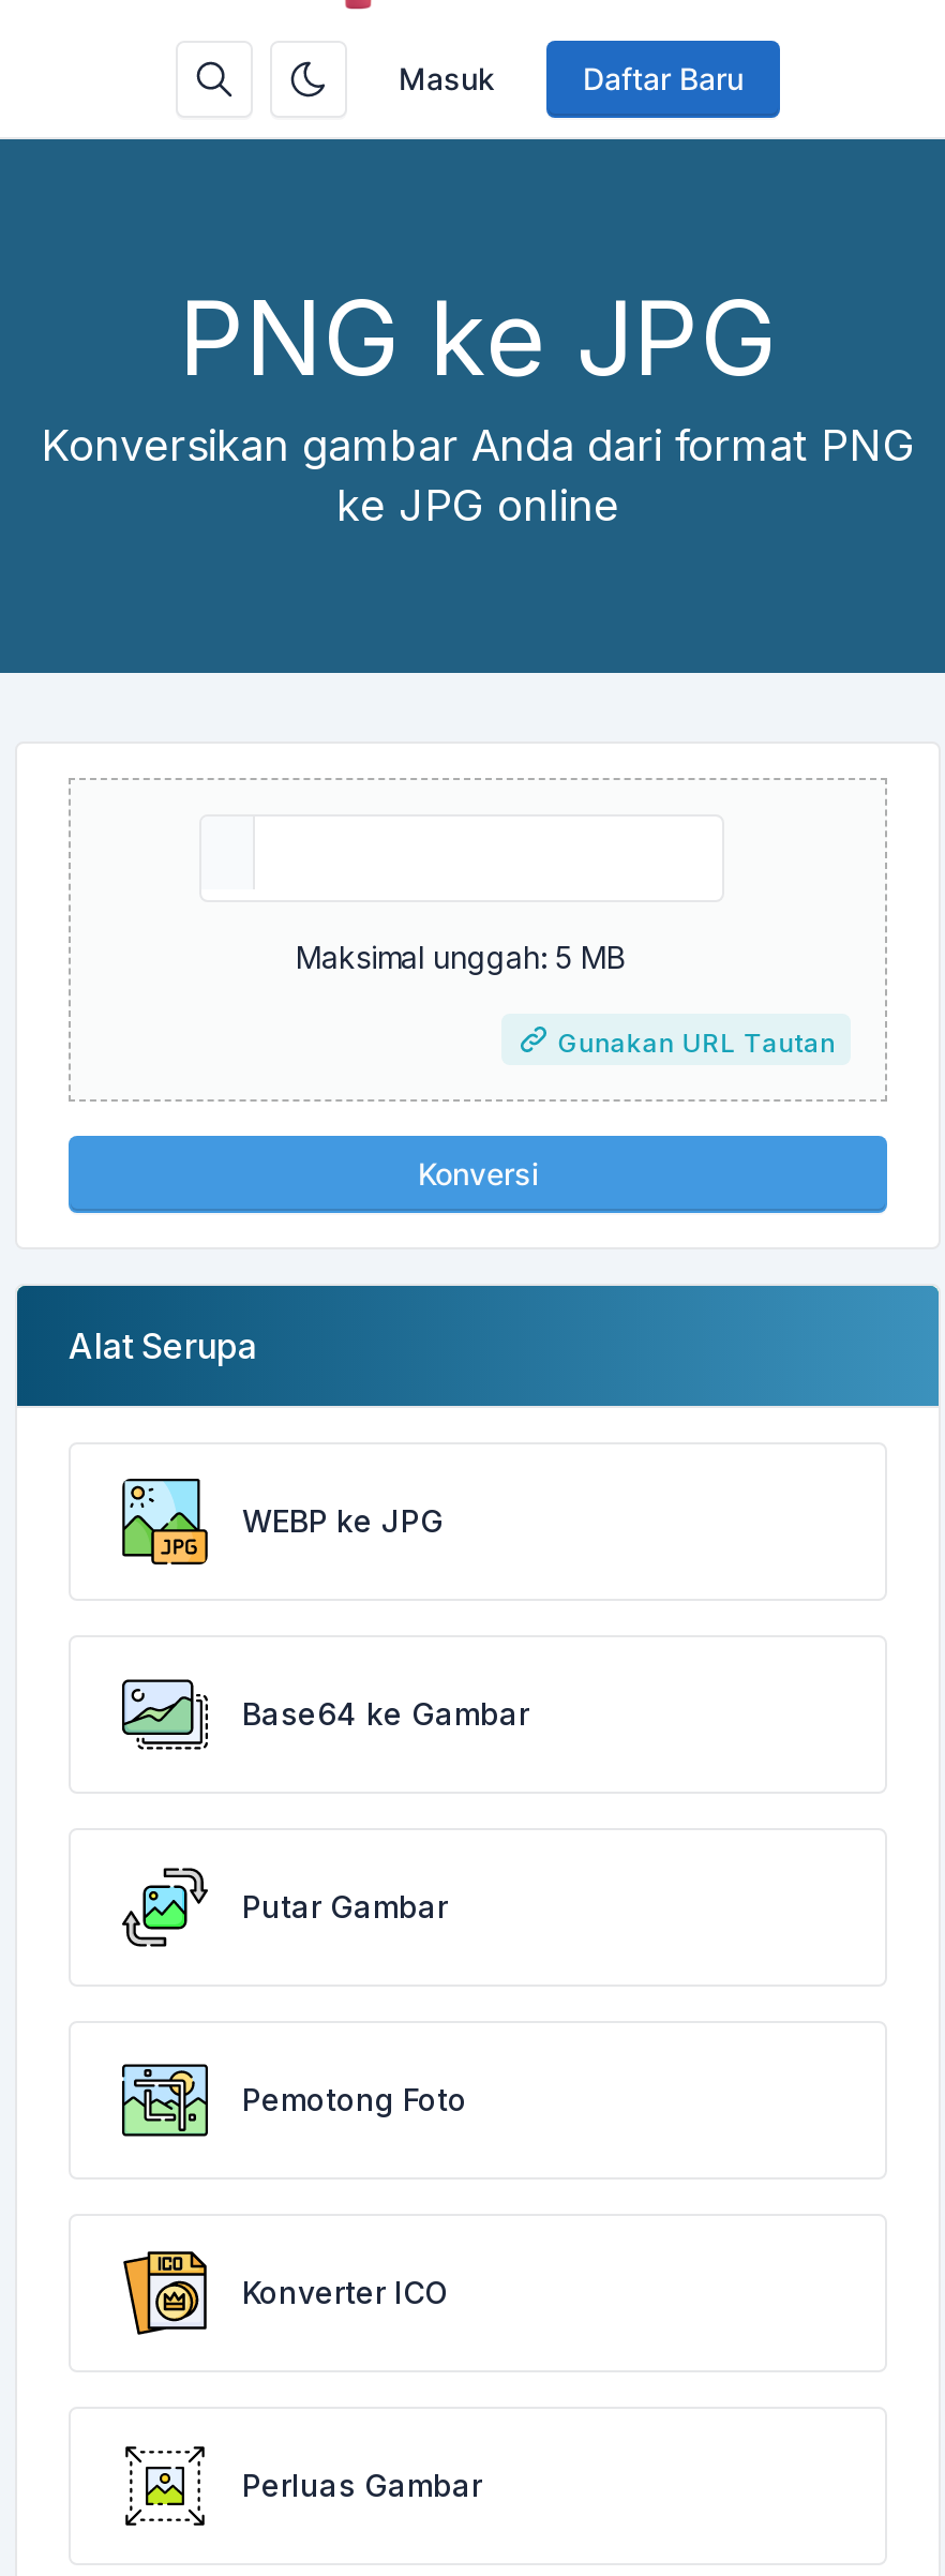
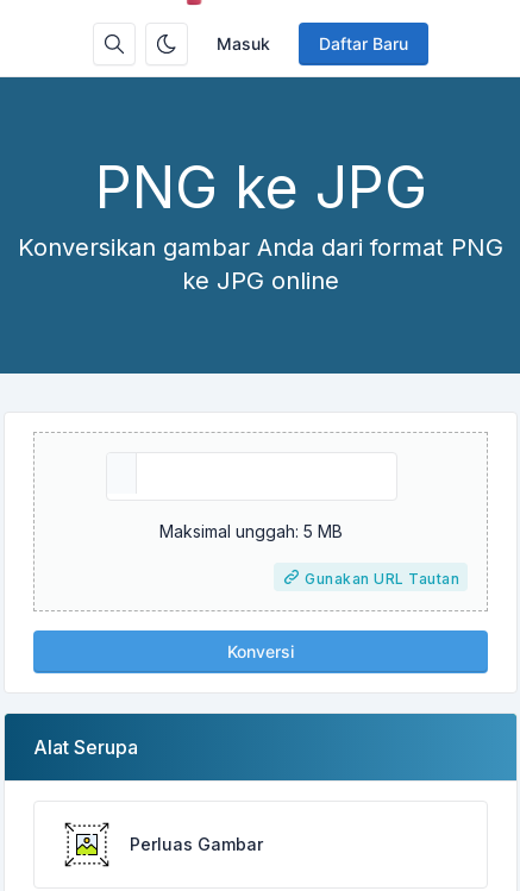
- [image]
- WEBP ke JPG

- [image]
- Base64 ke Gambar

- [image]
- Putar Gambar

- [image]
- Pemotong Foto

- [image]
- Konverter ICO
